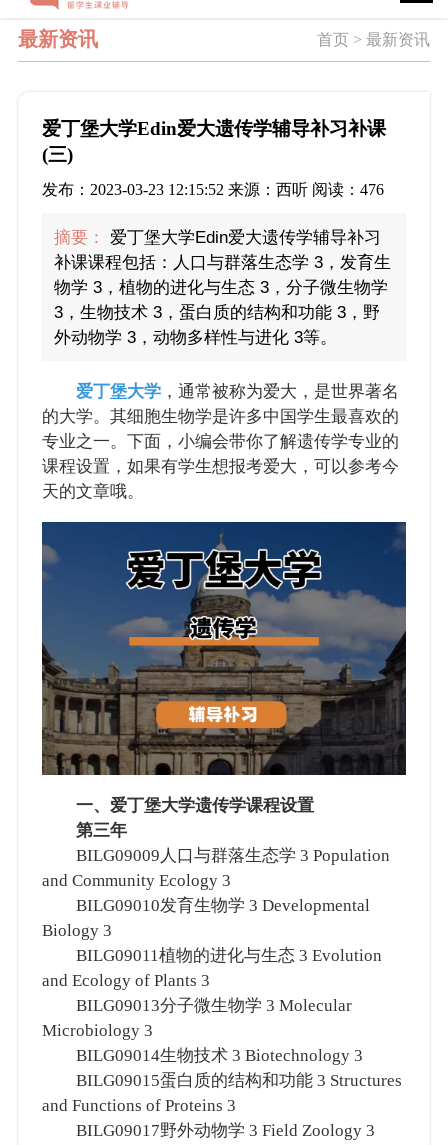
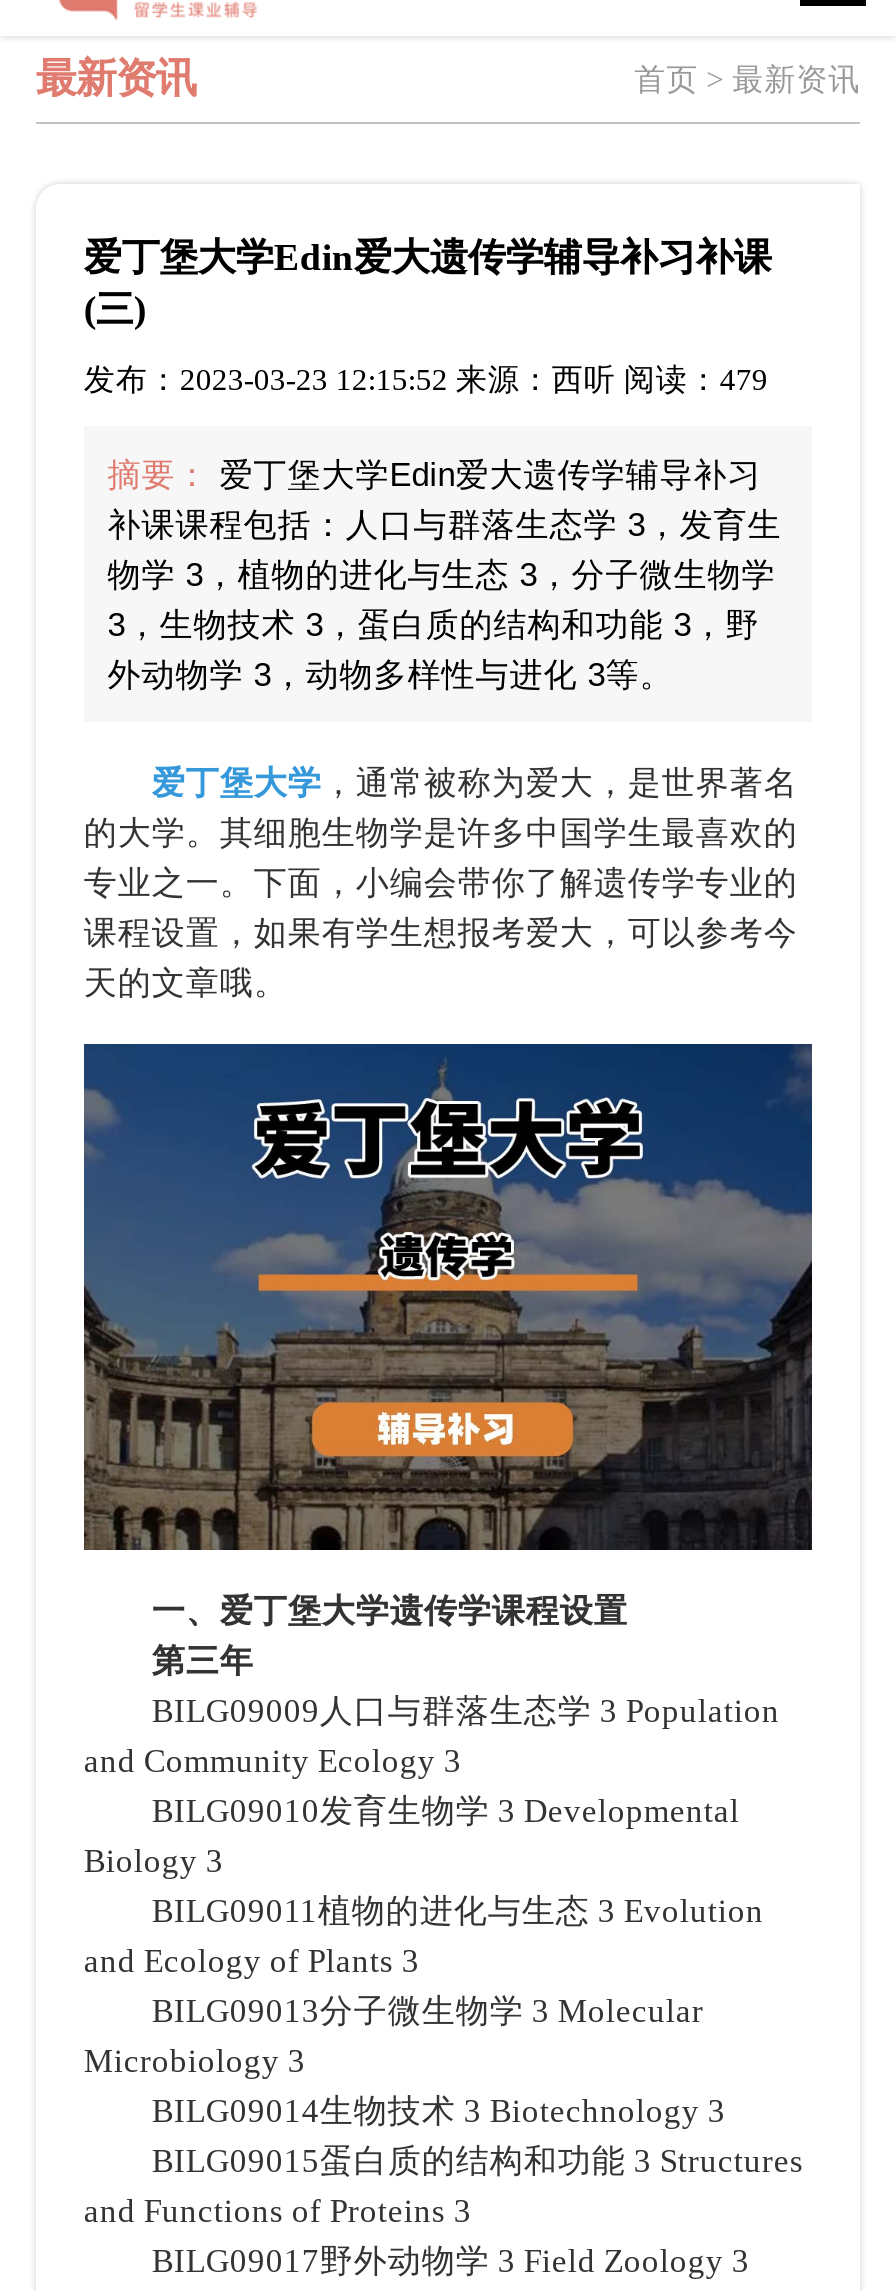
- 发布：2023-03-23 12:15:52 来源：西听 阅读：476
+ 发布：2023-03-23 12:15:52 来源：西听 阅读：479
